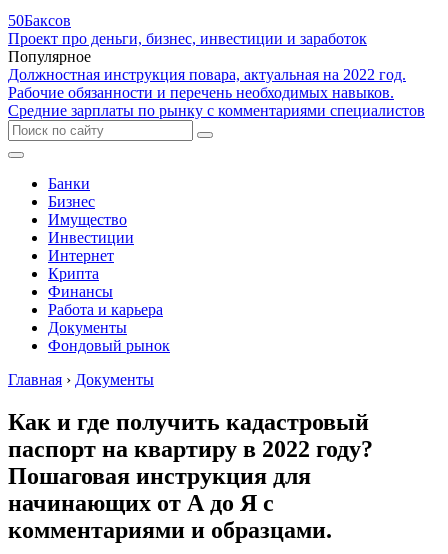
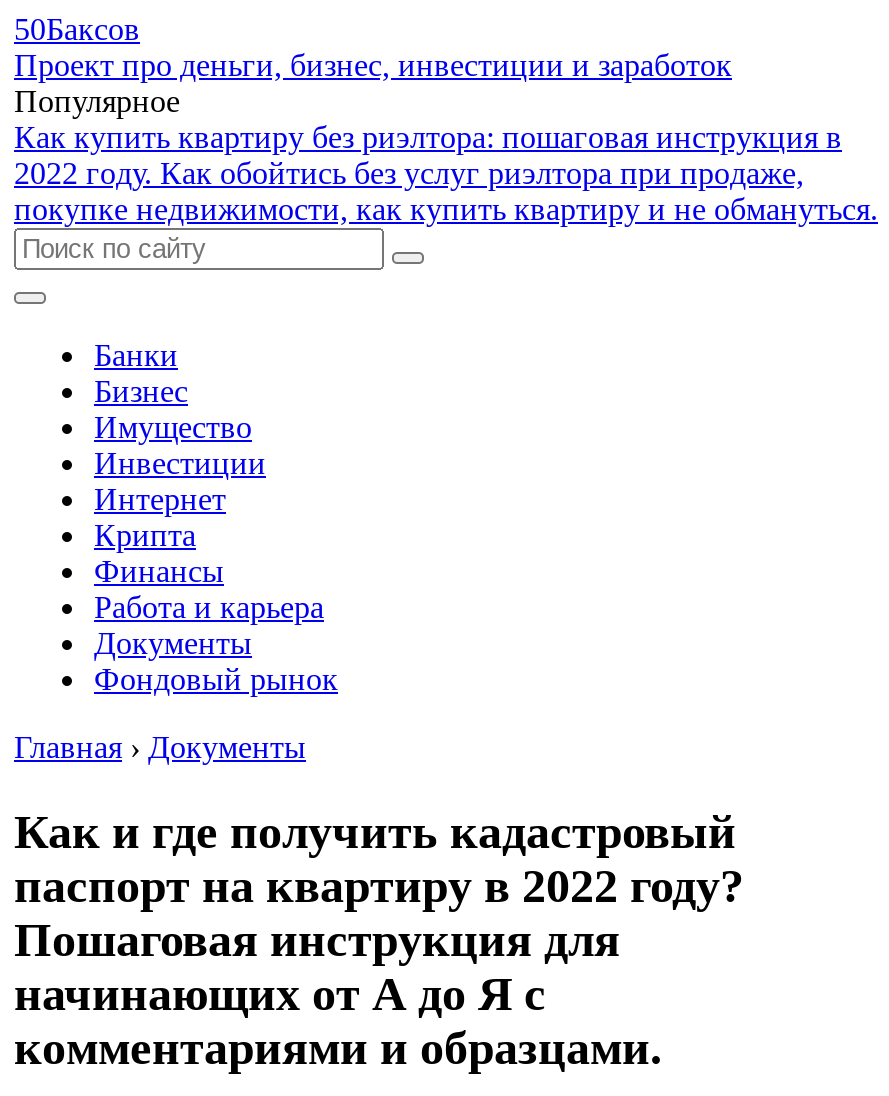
- Должностная инструкция повара, актуальная на 2022 год.
- Рабочие обязанности и перечень необходимых навыков.
- Средние зарплаты по рынку с комментариями специалистов
+ Как купить квартиру без риэлтора: пошаговая инструкция в
+ 2022 году. Как обойтись без услуг риэлтора при продаже,
+ покупке недвижимости, как купить квартиру и не обмануться.
